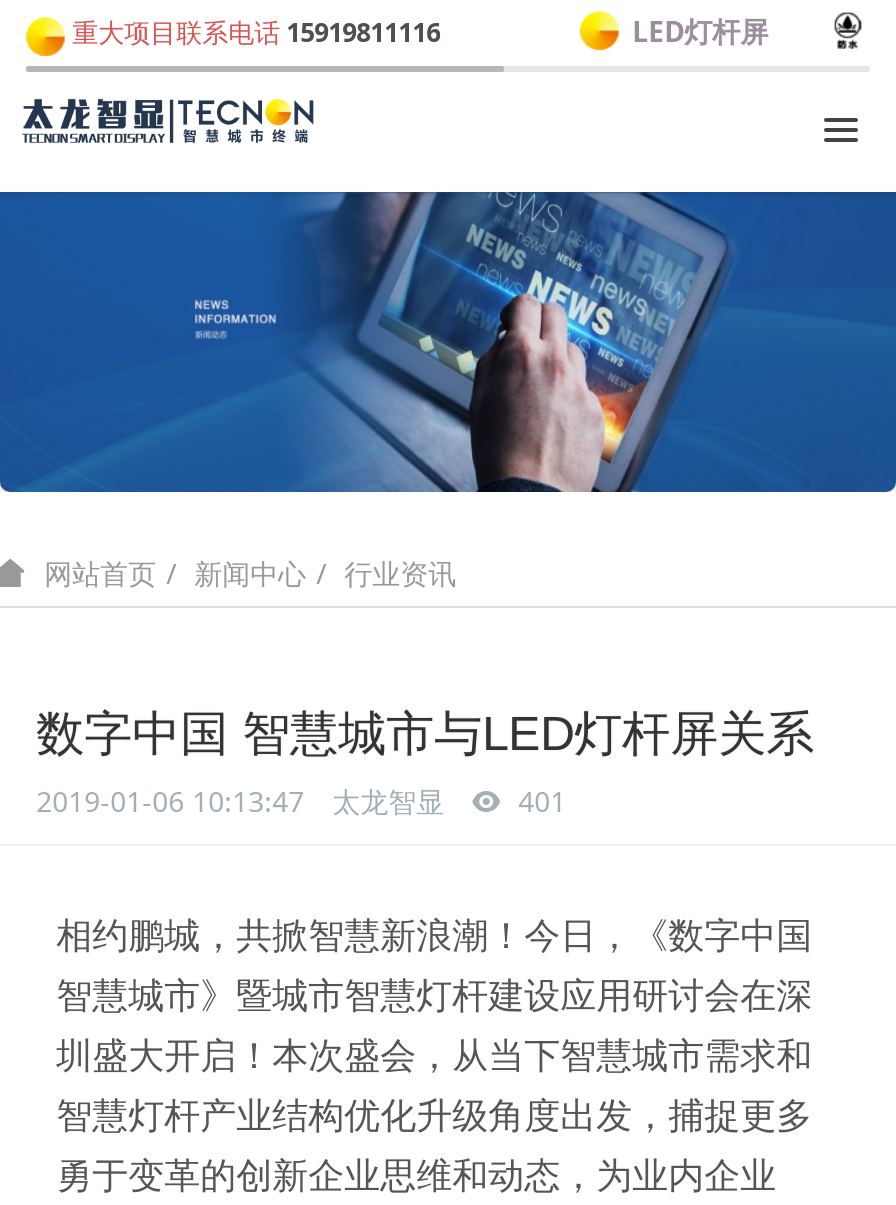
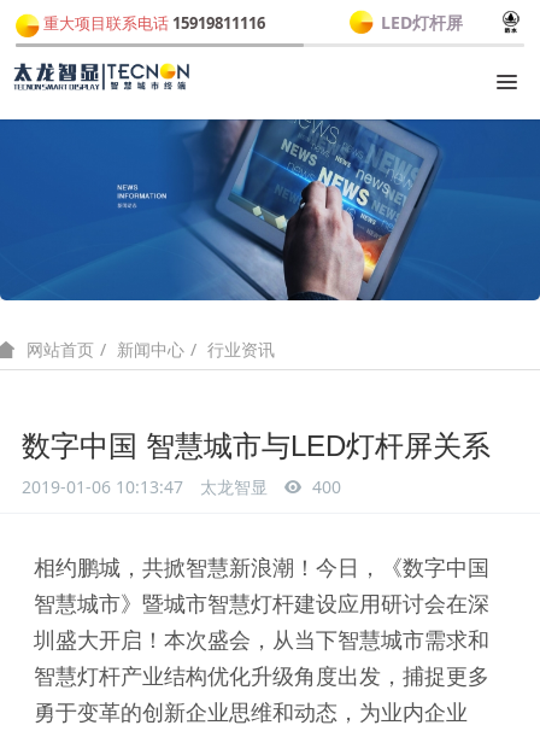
- 2019-01-06 10:13:47 太龙智显 401
+ 2019-01-06 10:13:47 太龙智显 400
